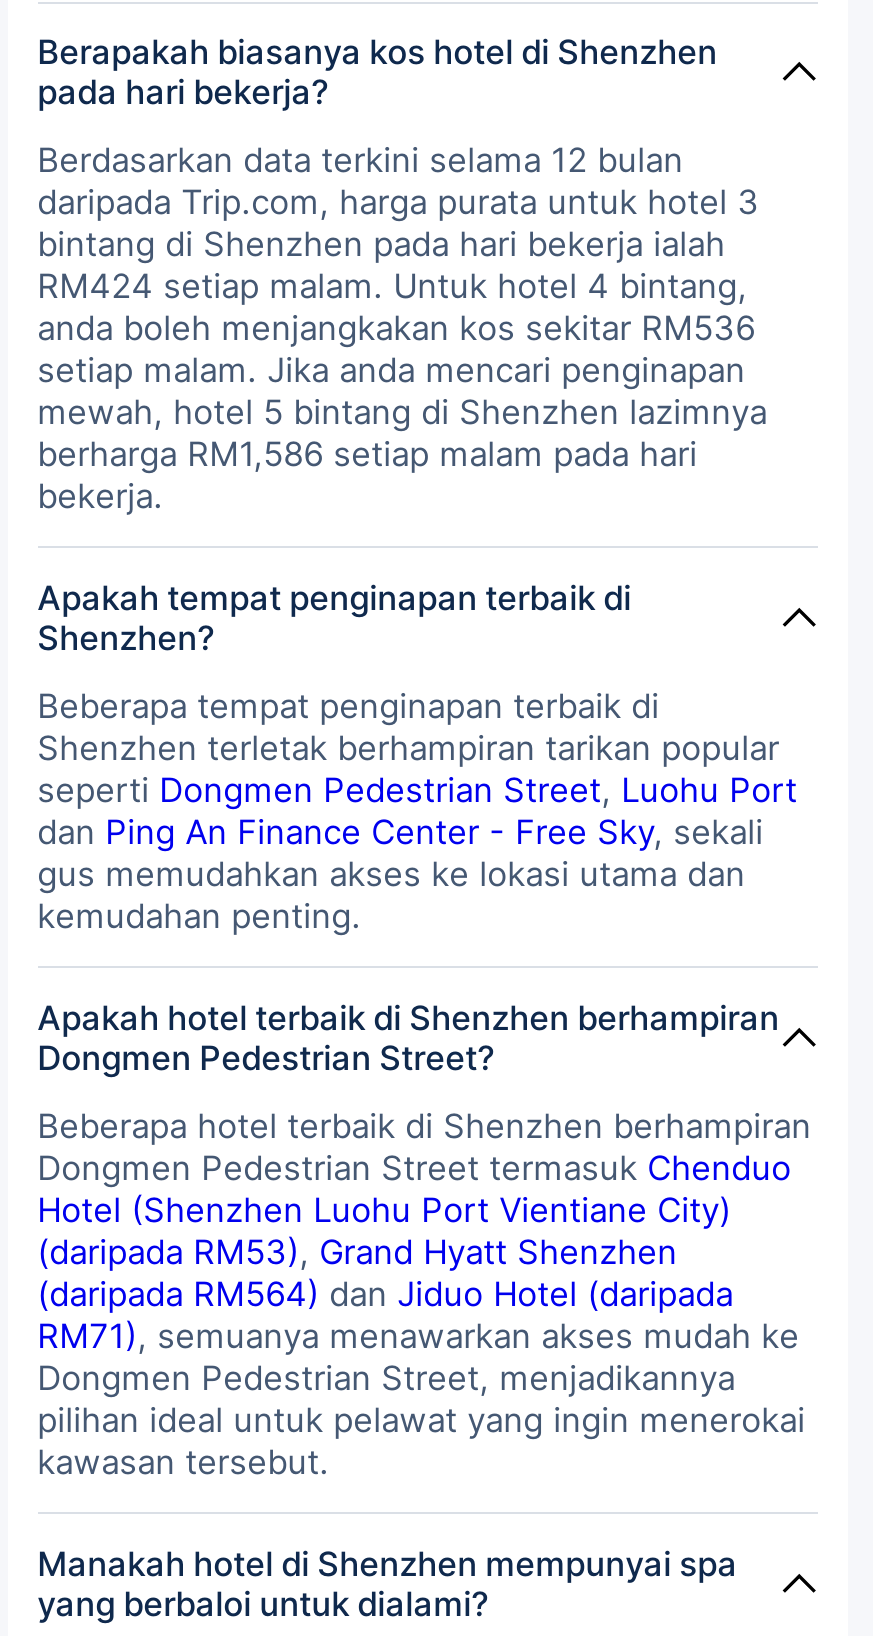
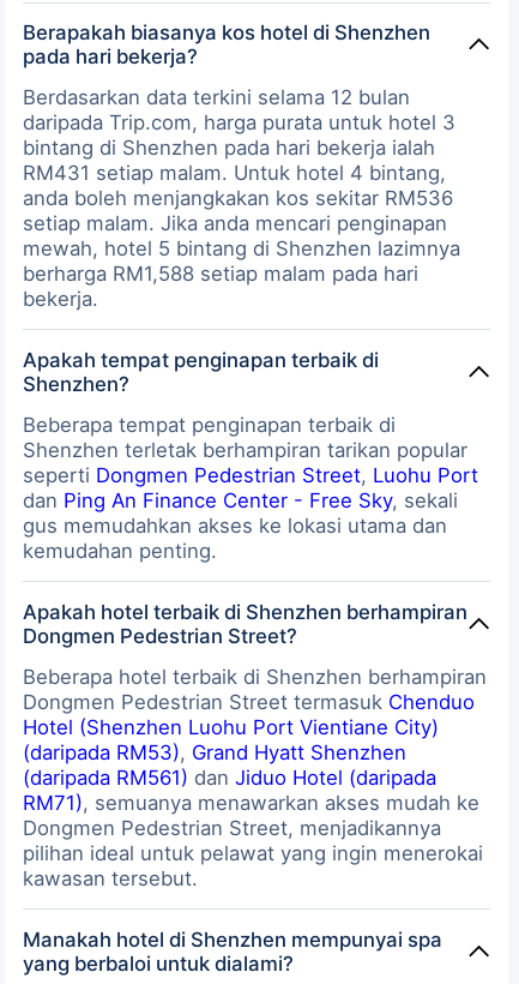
- RM424 setiap malam. Untuk hotel 4 bintang,
+ RM431 setiap malam. Untuk hotel 4 bintang,

- berharga RM1,586 setiap malam pada hari
+ berharga RM1,588 setiap malam pada hari

- (daripada RM564) dan Jiduo Hotel (daripada
+ (daripada RM561) dan Jiduo Hotel (daripada
